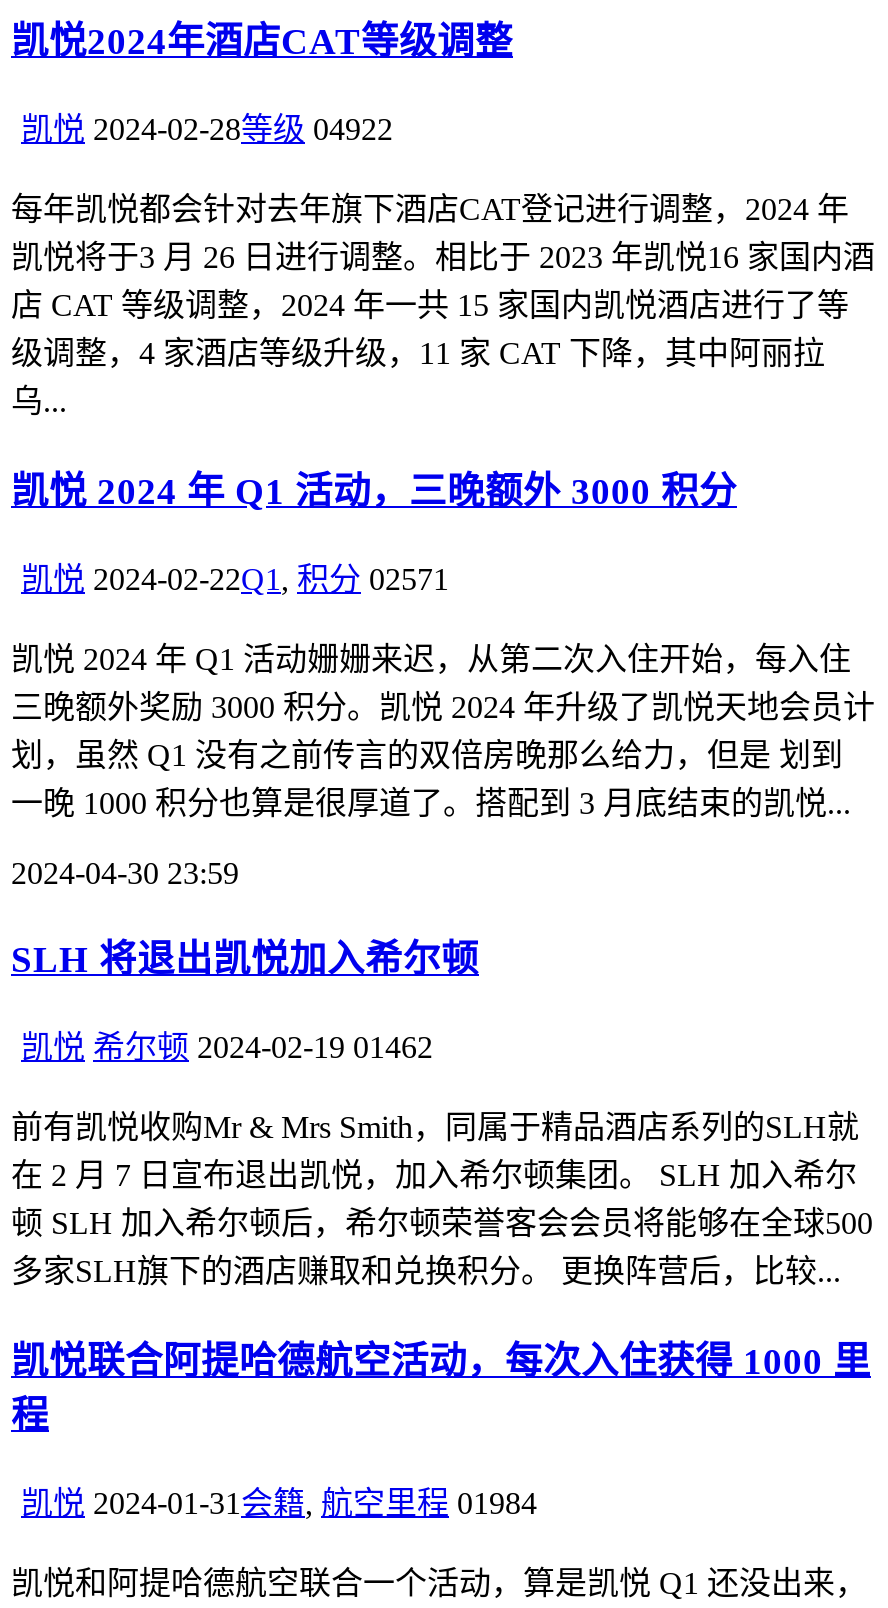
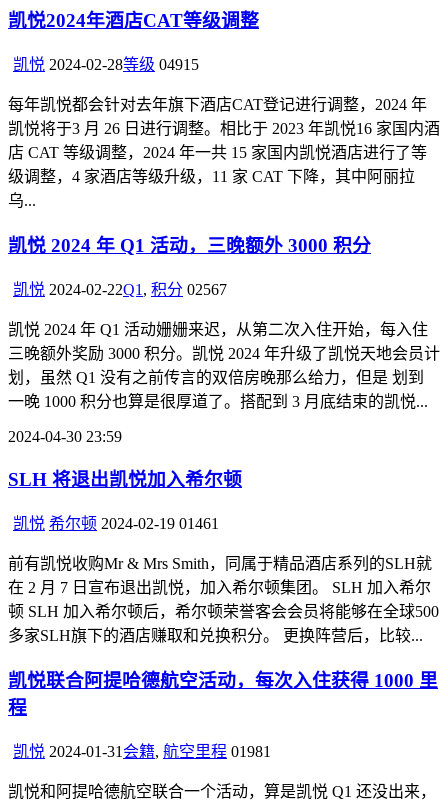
- 凯悦 2024-02-28等级 04922
+ 凯悦 2024-02-28等级 04915

- 凯悦 2024-02-22Q1,积分 02571
+ 凯悦 2024-02-22Q1,积分 02567

- 凯悦 希尔顿 2024-02-19 01462
+ 凯悦 希尔顿 2024-02-19 01461

- 凯悦 2024-01-31会籍,航空里程 01984
+ 凯悦 2024-01-31会籍,航空里程 01981
